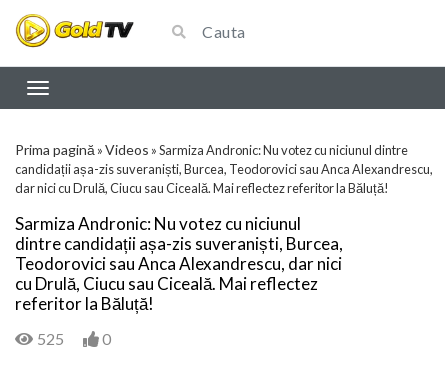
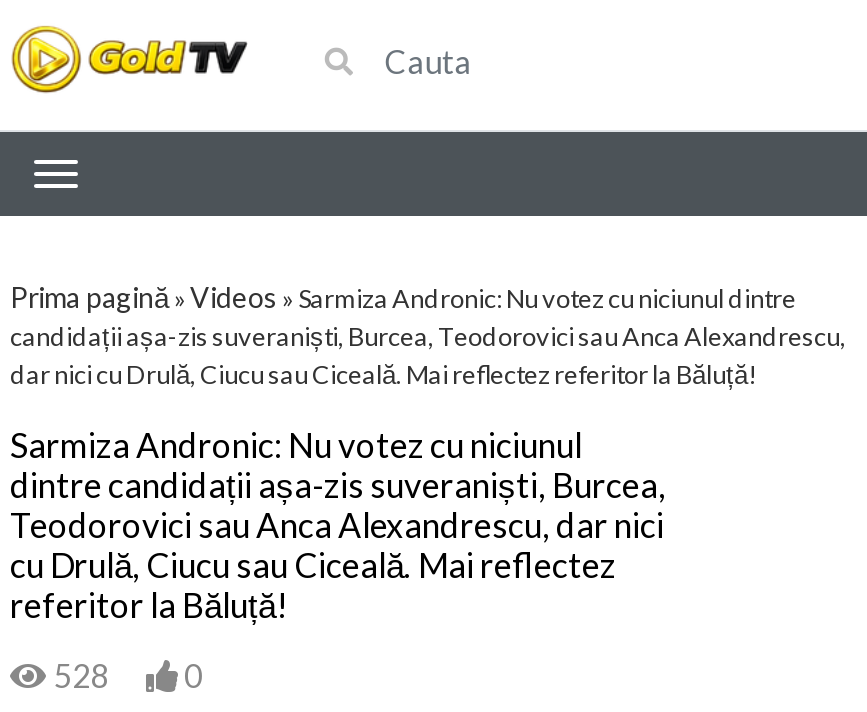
- 525 0
+ 528 0
